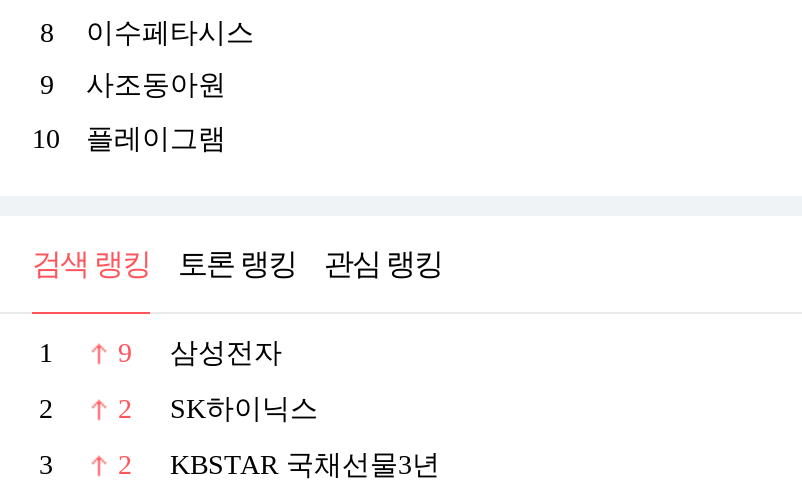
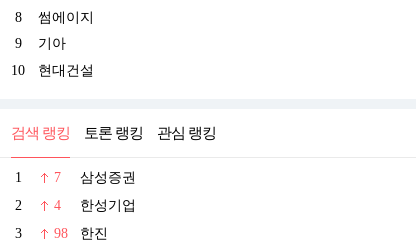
- 이수페타시스
+ 썸에이지

- 사조동아원
+ 기아

- 플레이그램
+ 현대건설

- 9
- 삼성전자
+ 7
+ 삼성증권

- 2
- SK하이닉스
+ 4
+ 한성기업

- 2
- KBSTAR 국채선물3년
+ 98
+ 한진
